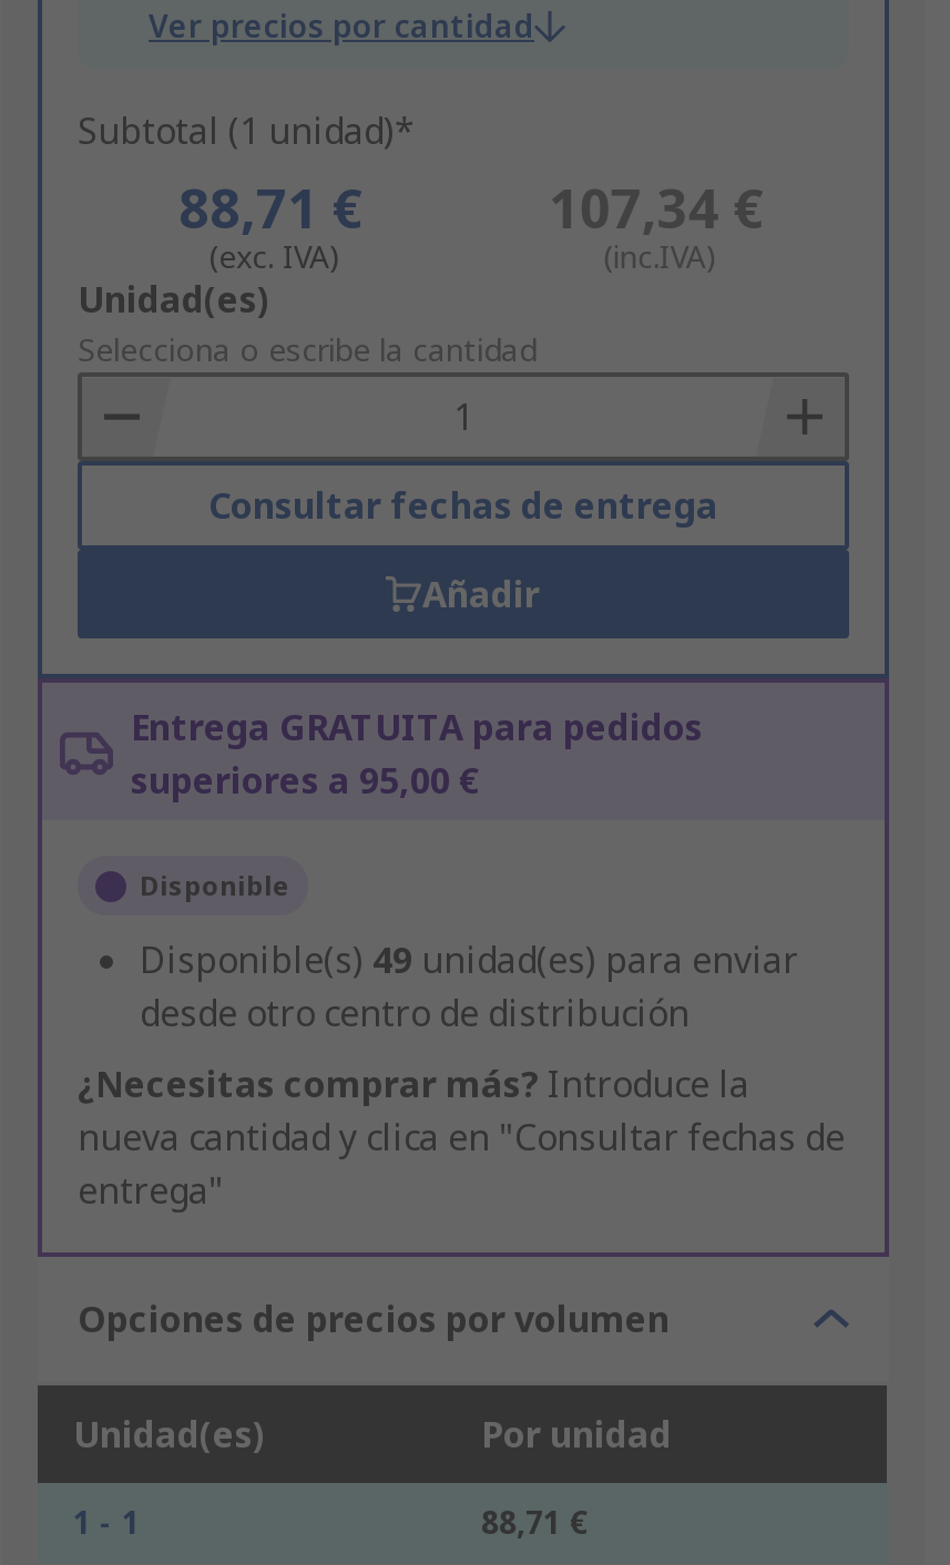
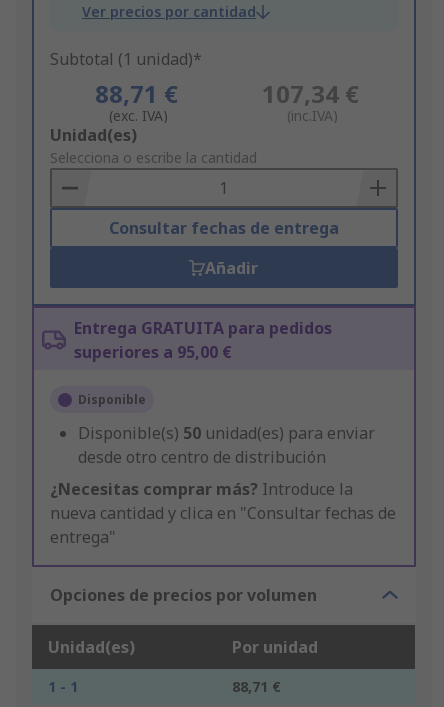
- Disponible(s) 49 unidad(es) para enviar
+ Disponible(s) 50 unidad(es) para enviar
